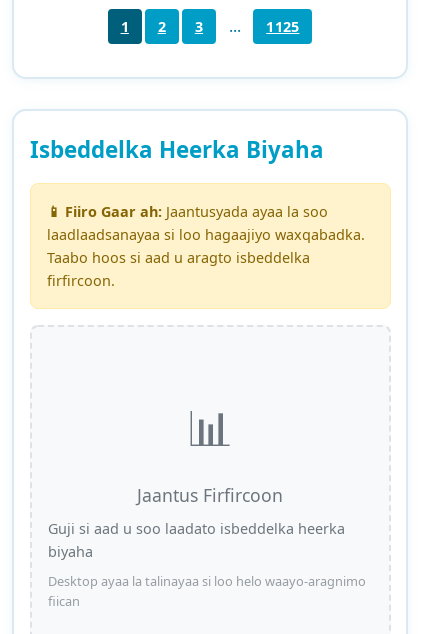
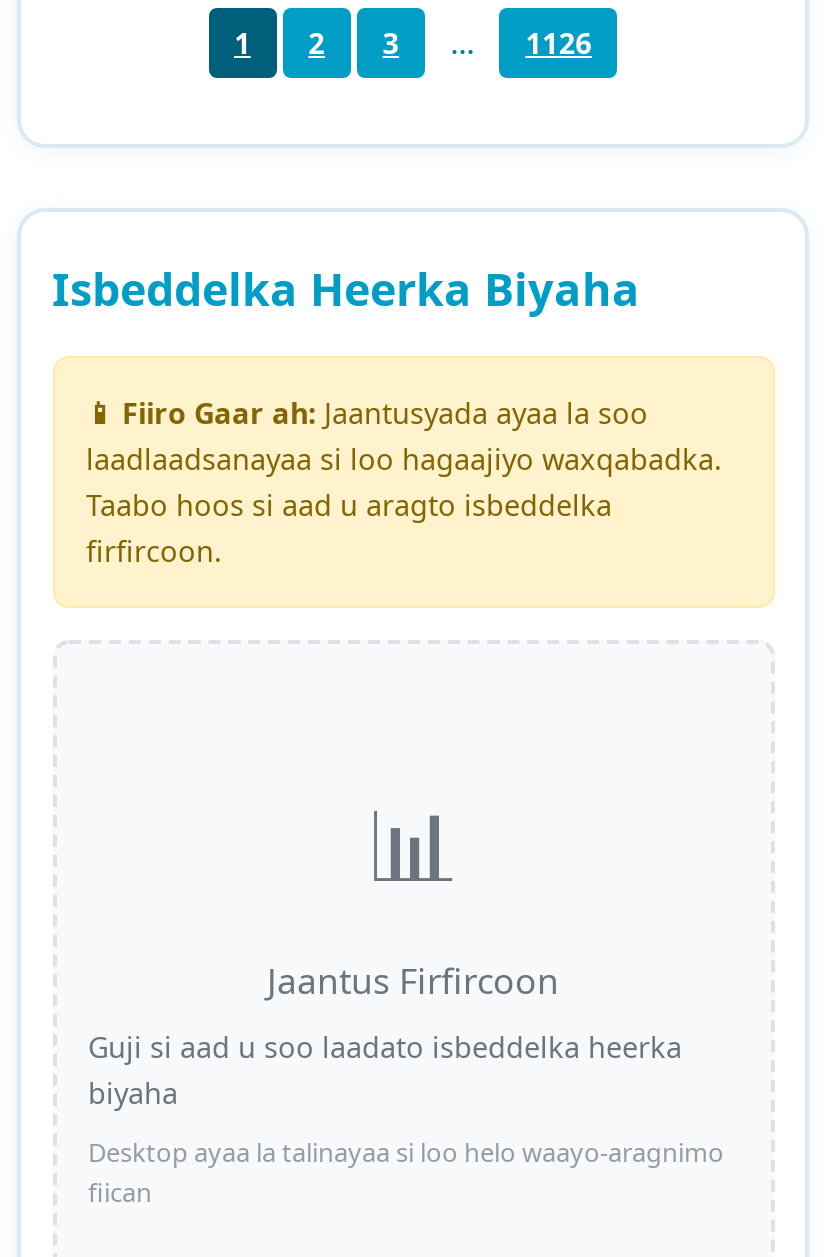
- 1125
+ 1126
